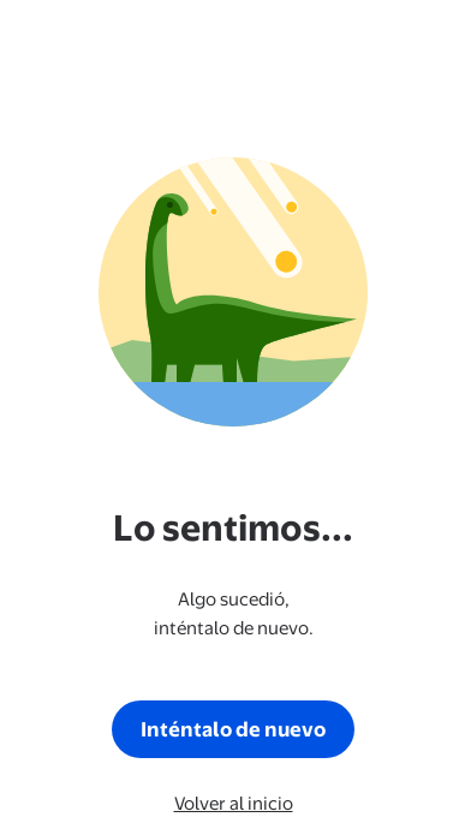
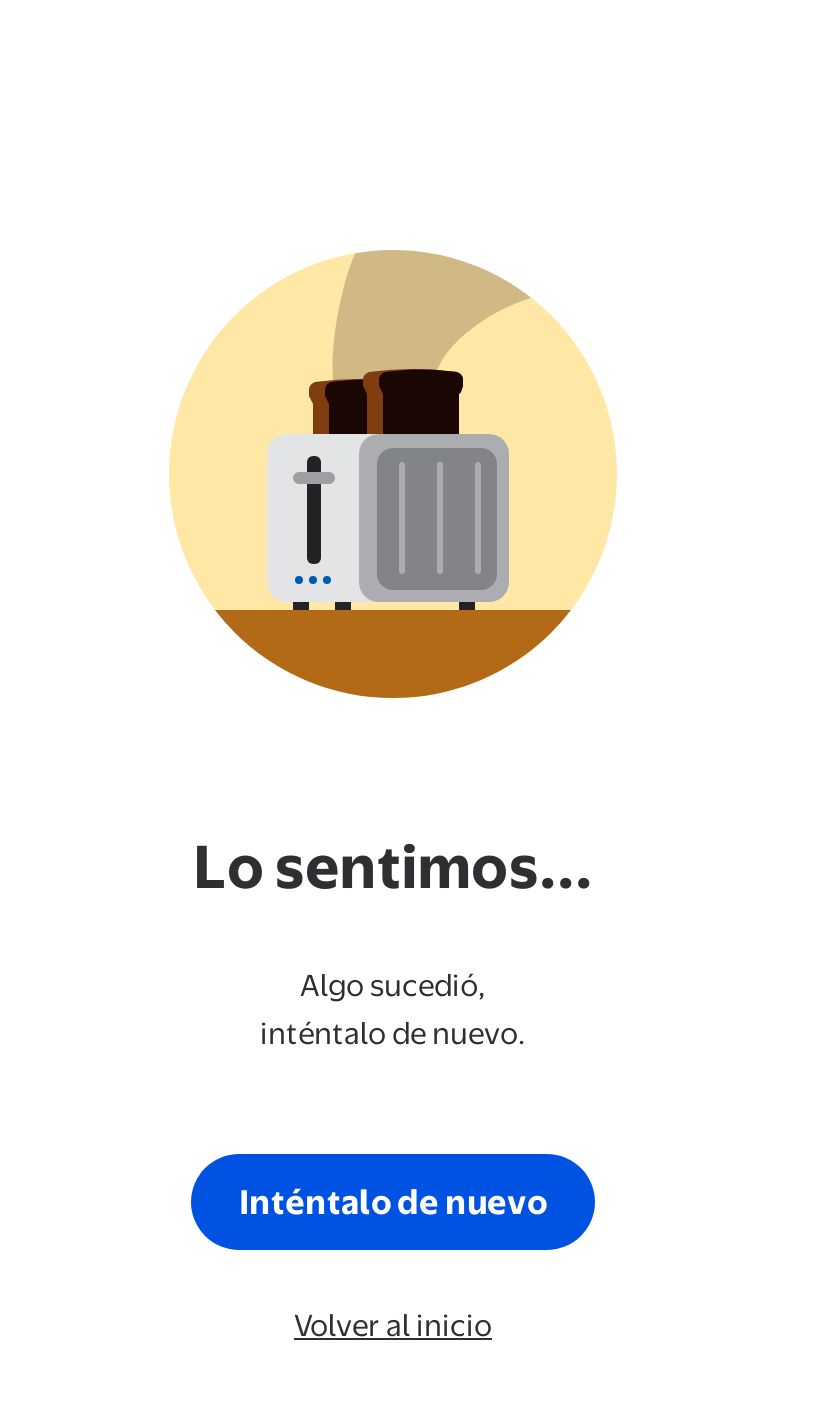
- [image]
+ [image]
